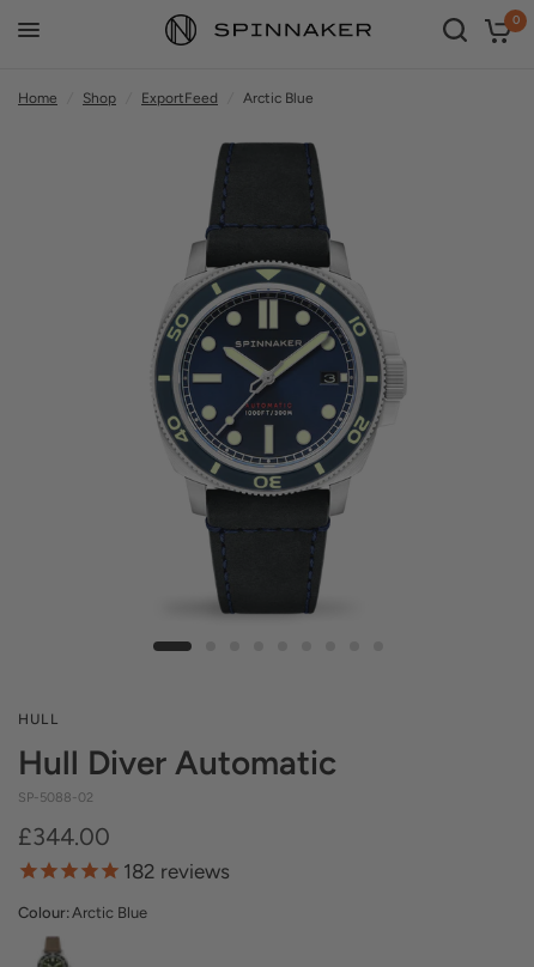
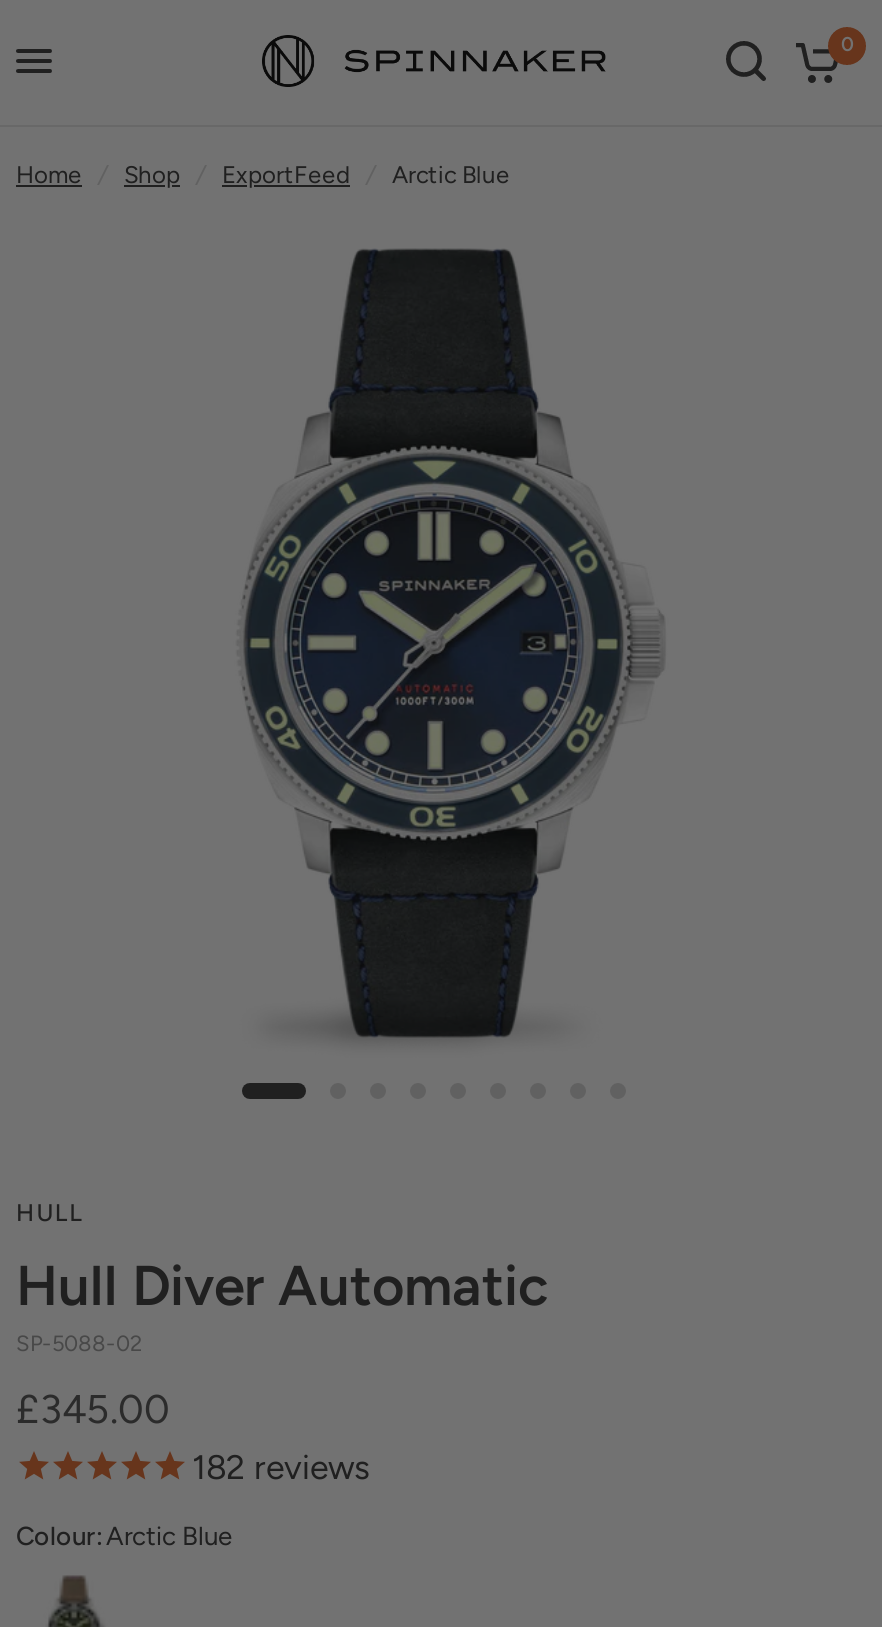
- £344.00
+ £345.00
